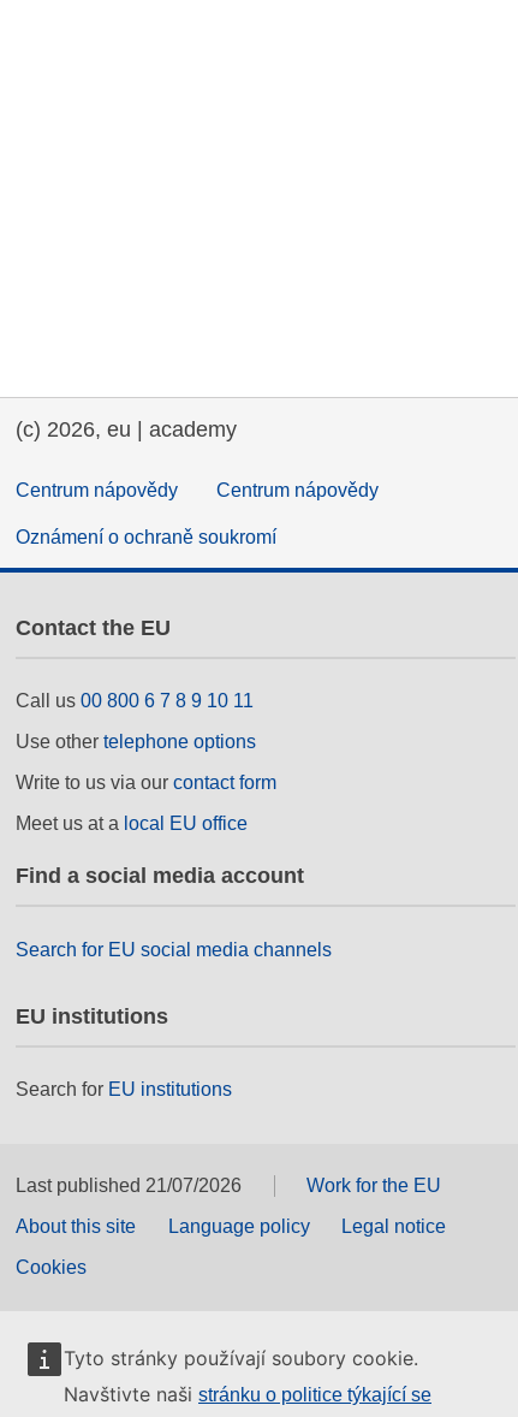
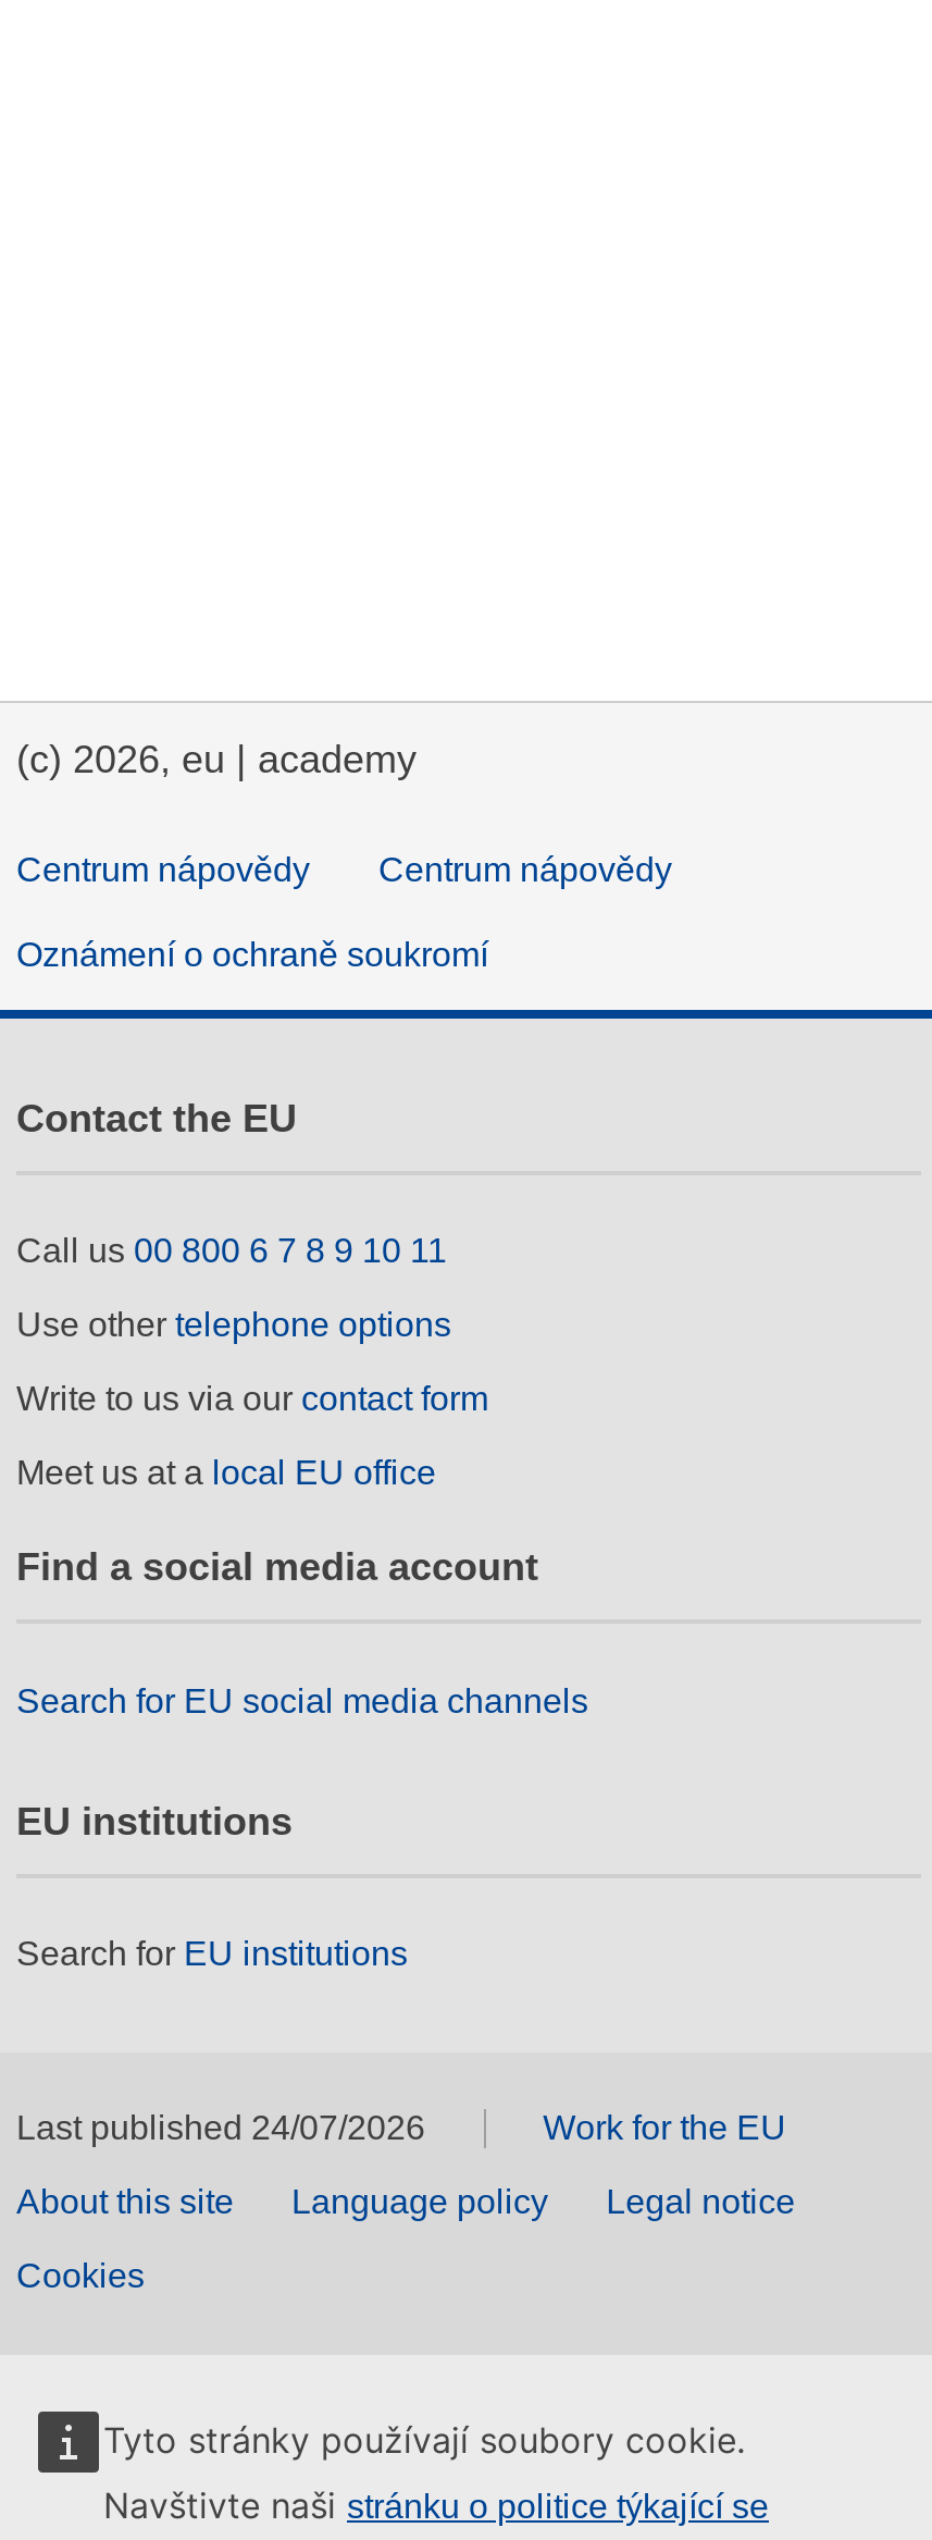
- Last published 21/07/2026
+ Last published 24/07/2026
